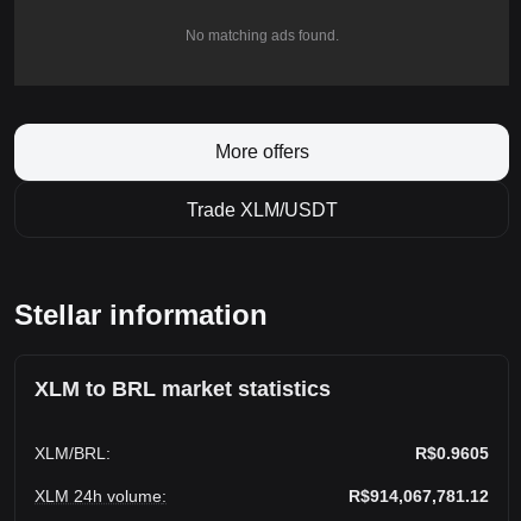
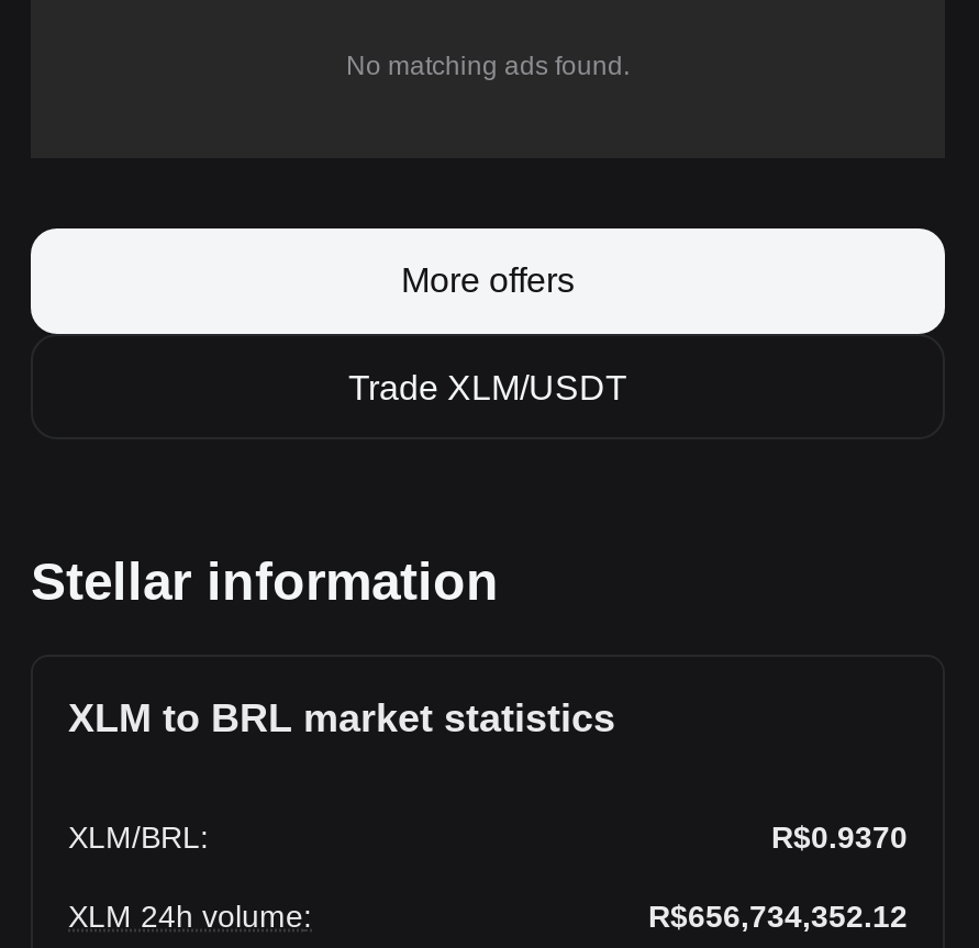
- R$0.9605
+ R$0.9370

- R$914,067,781.12
+ R$656,734,352.12
